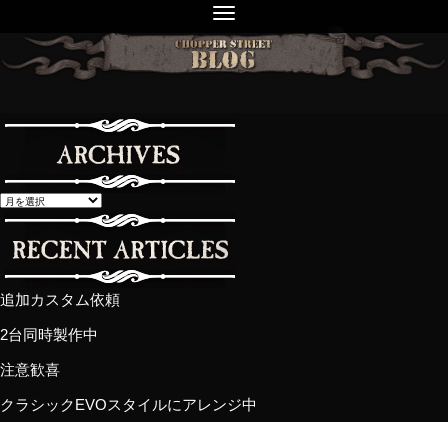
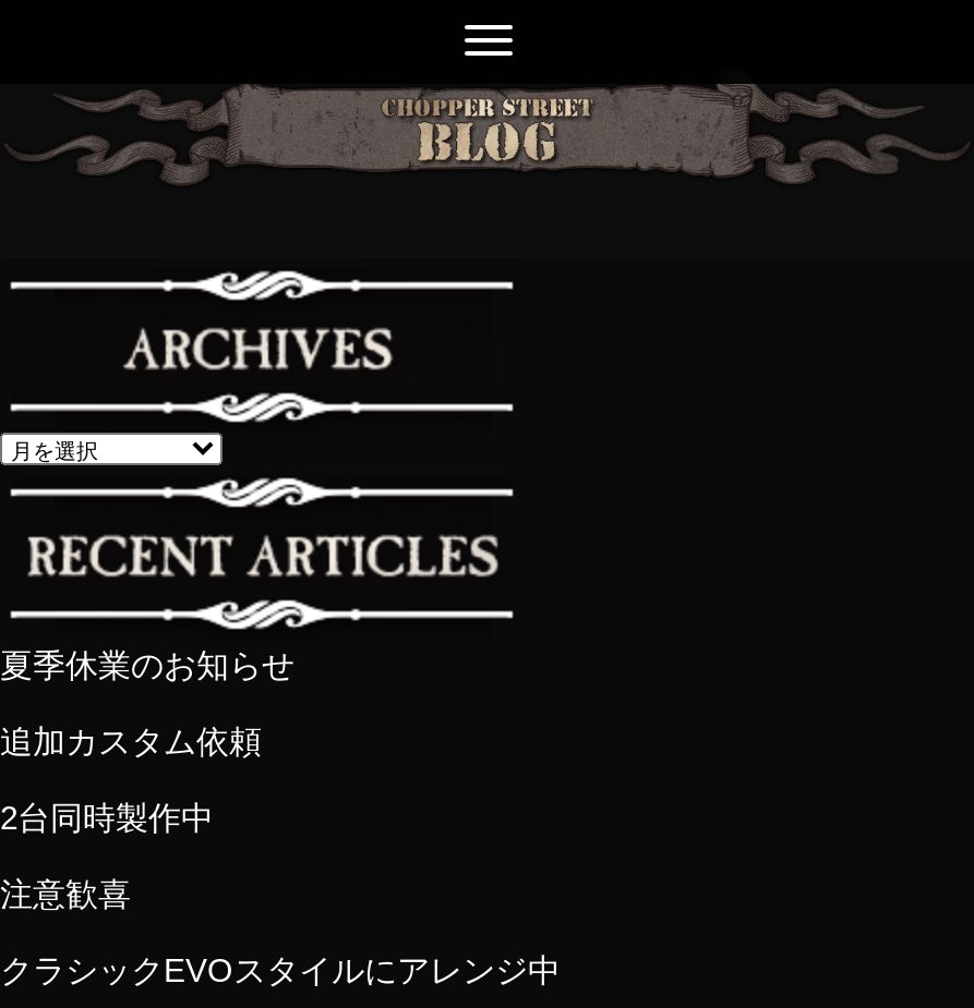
+ 夏季休業のお知らせ
